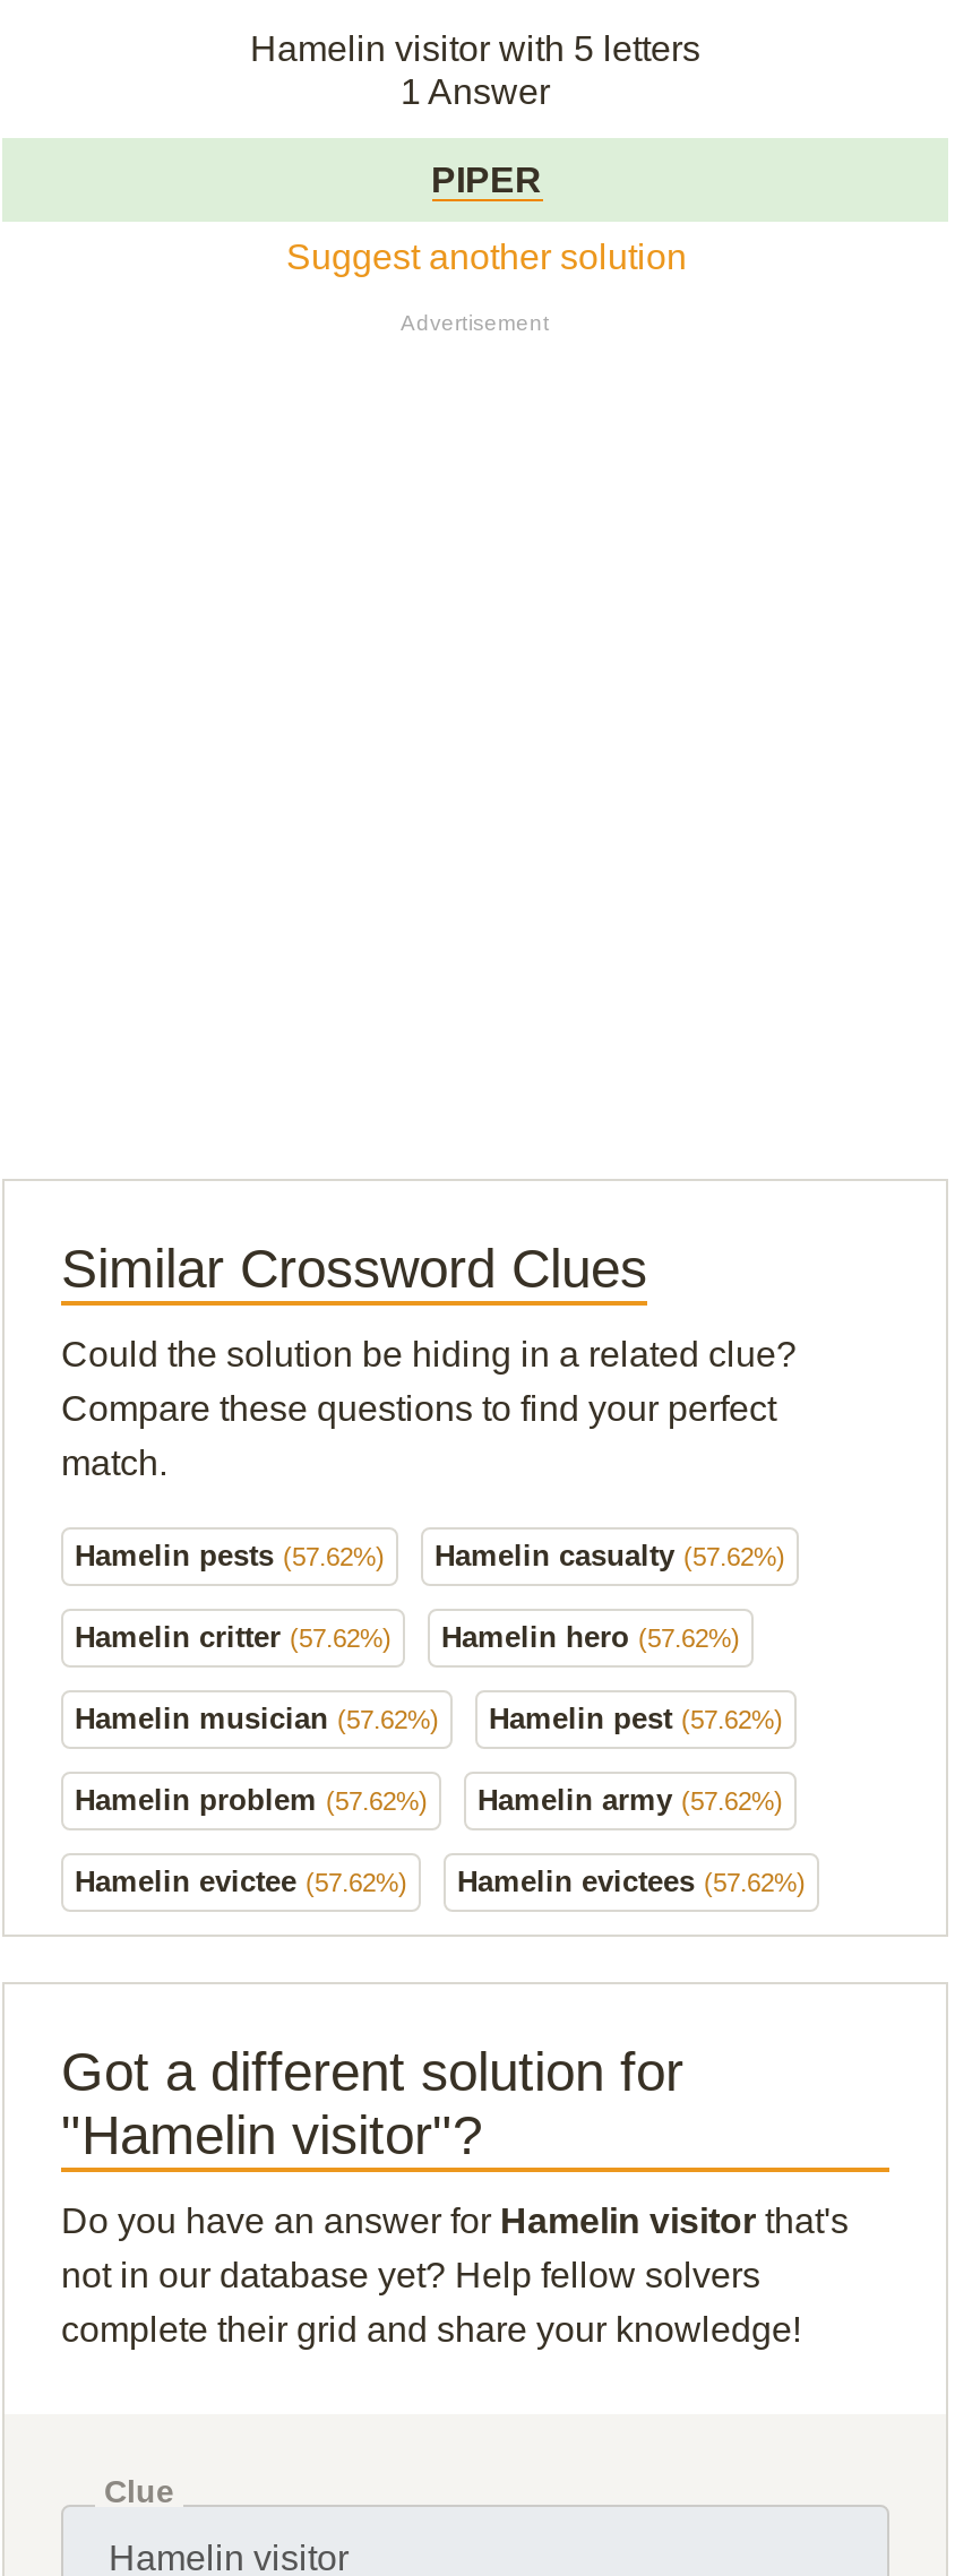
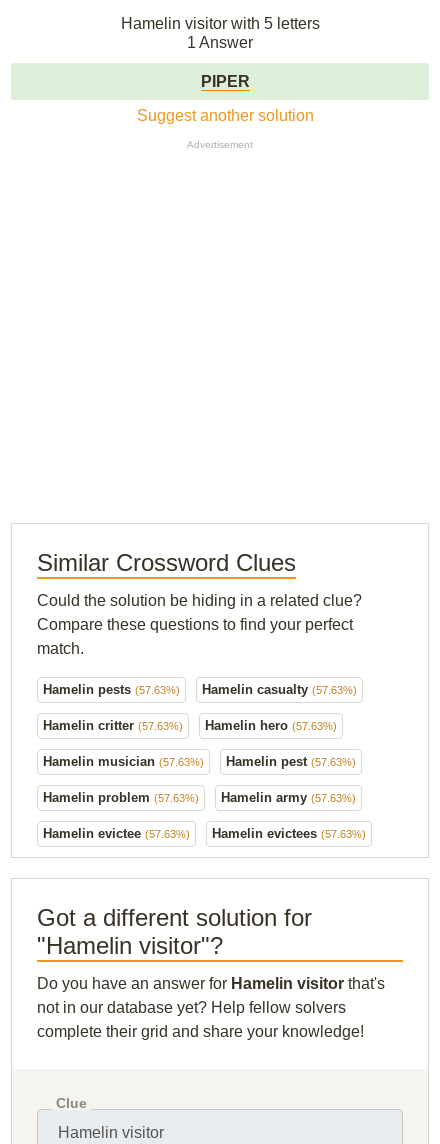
- Hamelin pests (57.62%)
+ Hamelin pests (57.63%)

- Hamelin casualty (57.62%)
+ Hamelin casualty (57.63%)

- Hamelin critter (57.62%)
+ Hamelin critter (57.63%)

- Hamelin hero (57.62%)
+ Hamelin hero (57.63%)

- Hamelin musician (57.62%)
+ Hamelin musician (57.63%)

- Hamelin pest (57.62%)
+ Hamelin pest (57.63%)

- Hamelin problem (57.62%)
+ Hamelin problem (57.63%)

- Hamelin army (57.62%)
+ Hamelin army (57.63%)

- Hamelin evictee (57.62%)
+ Hamelin evictee (57.63%)

- Hamelin evictees (57.62%)
+ Hamelin evictees (57.63%)
